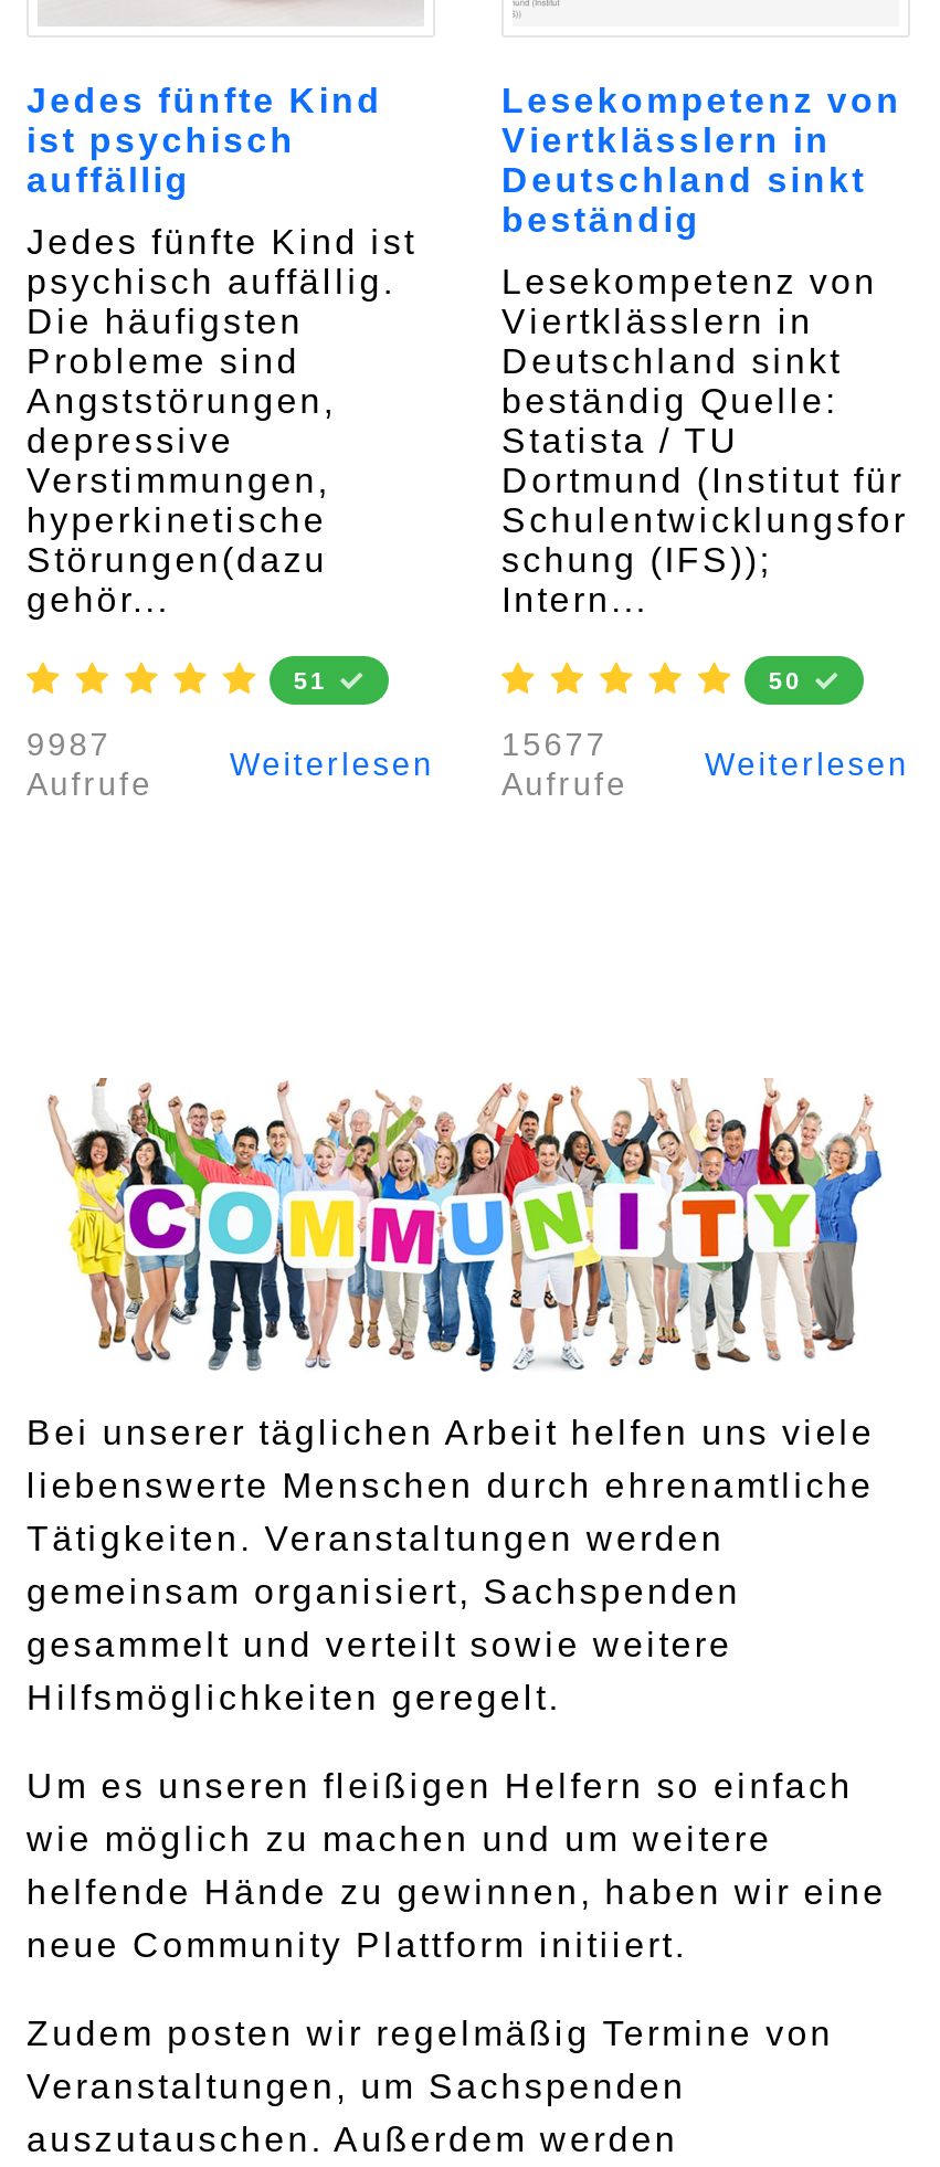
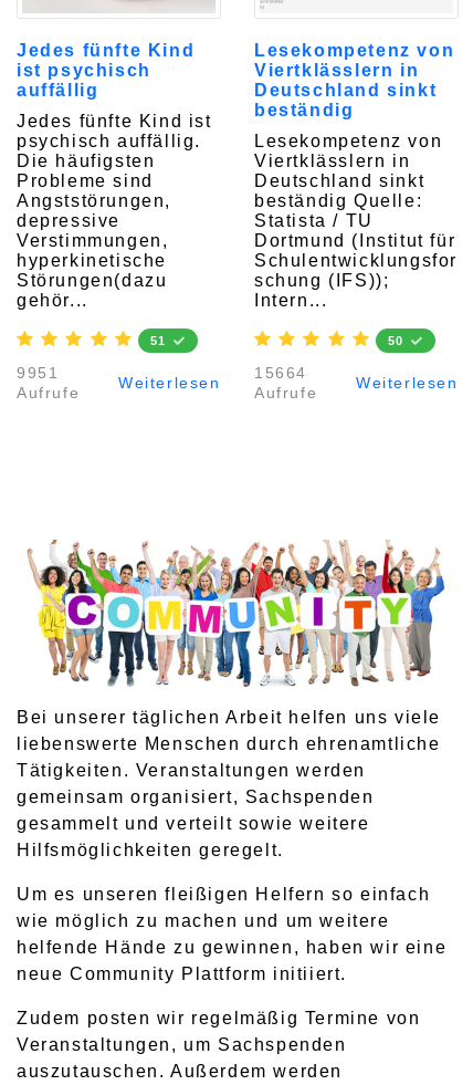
- 9987
+ 9951

- 15677
+ 15664
